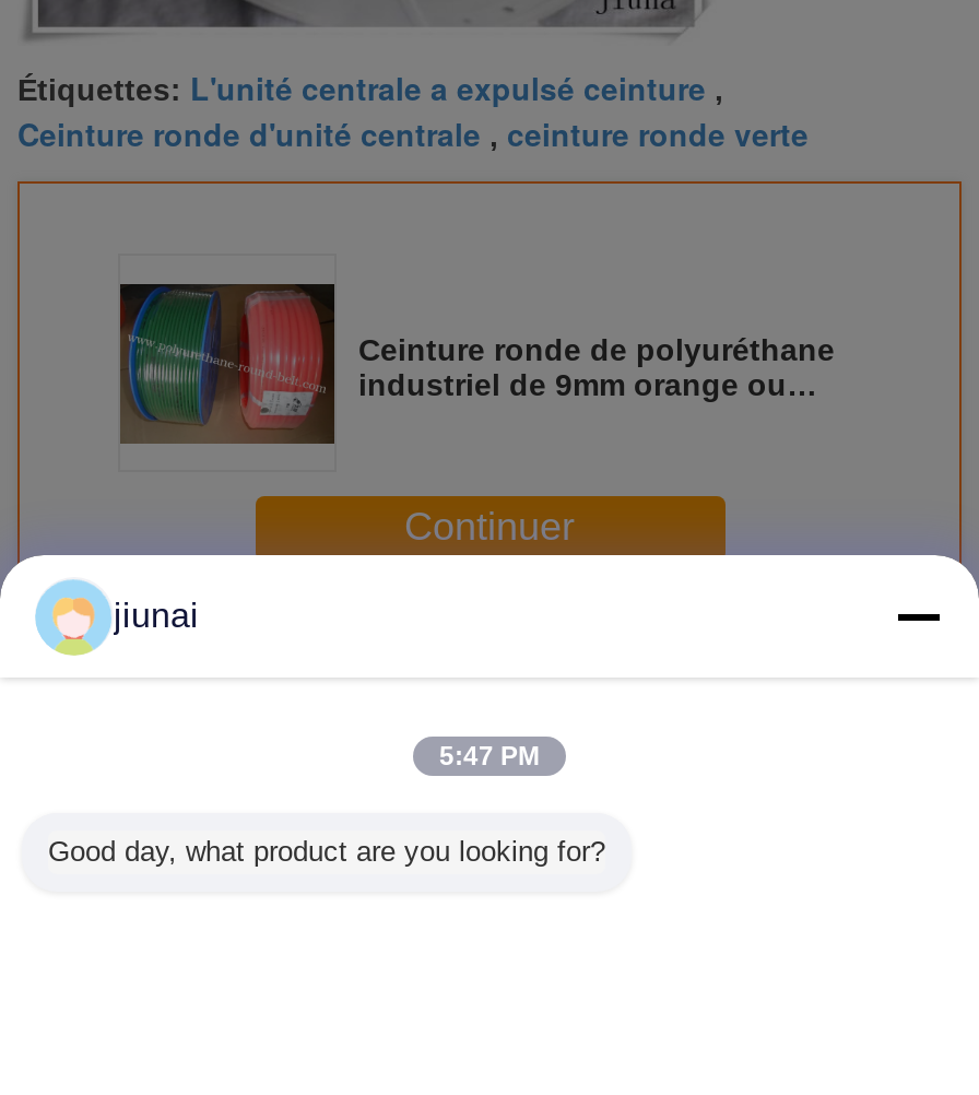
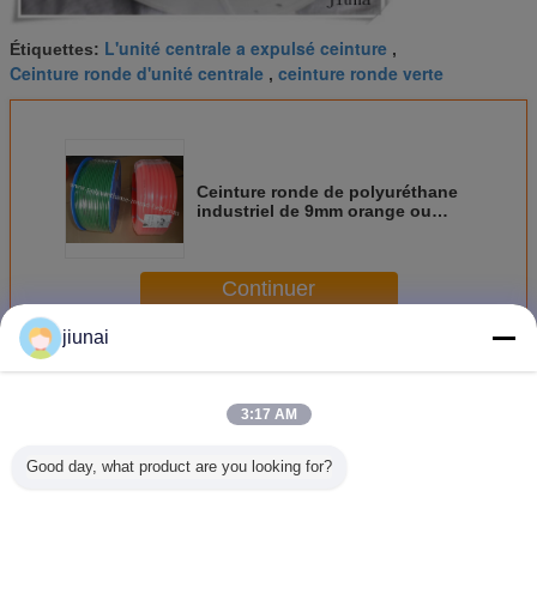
- 5:47 PM
+ 3:17 AM
